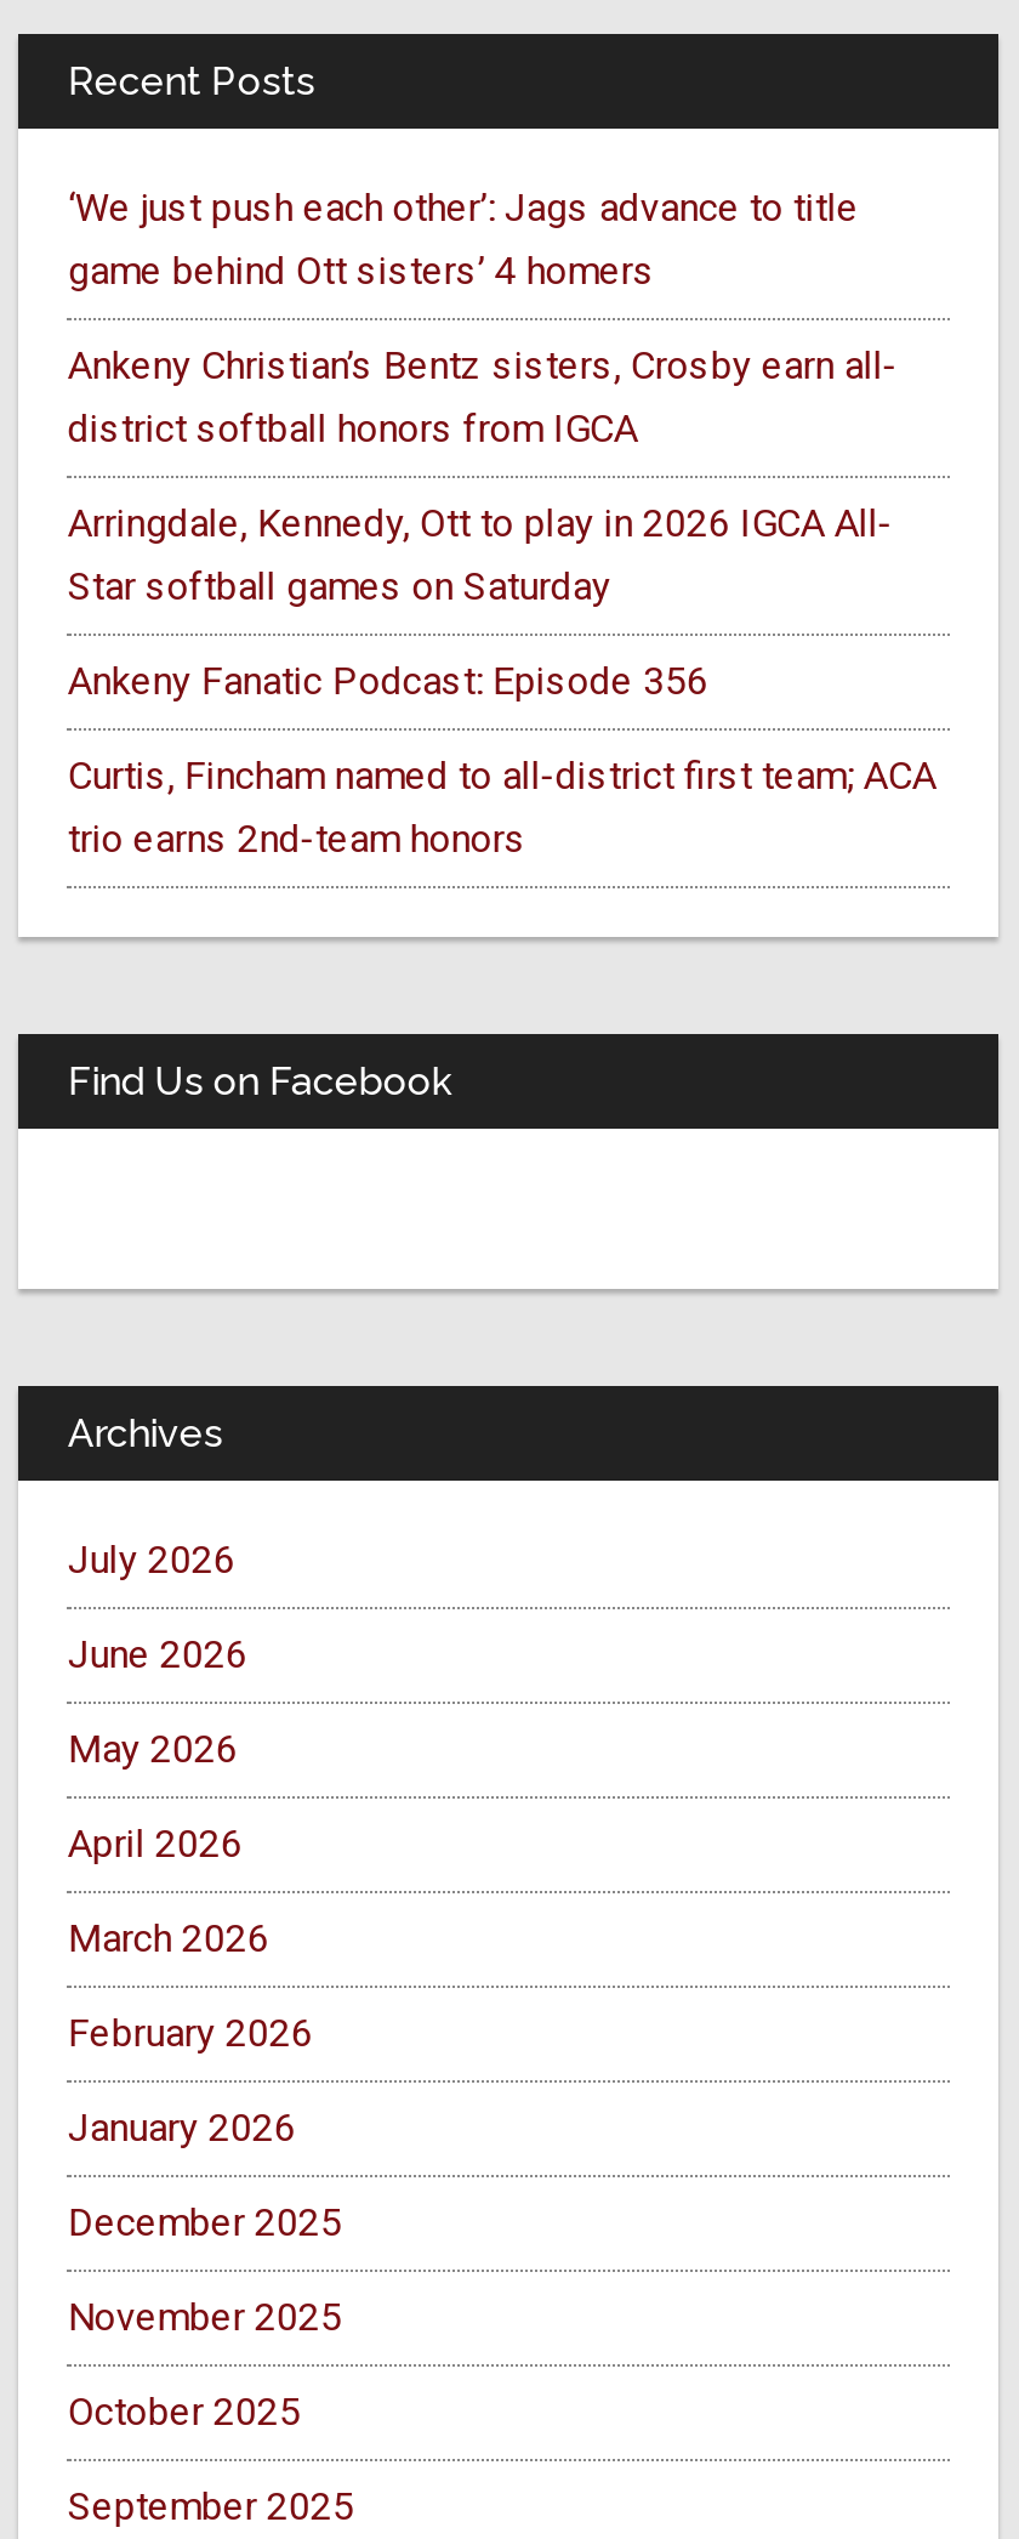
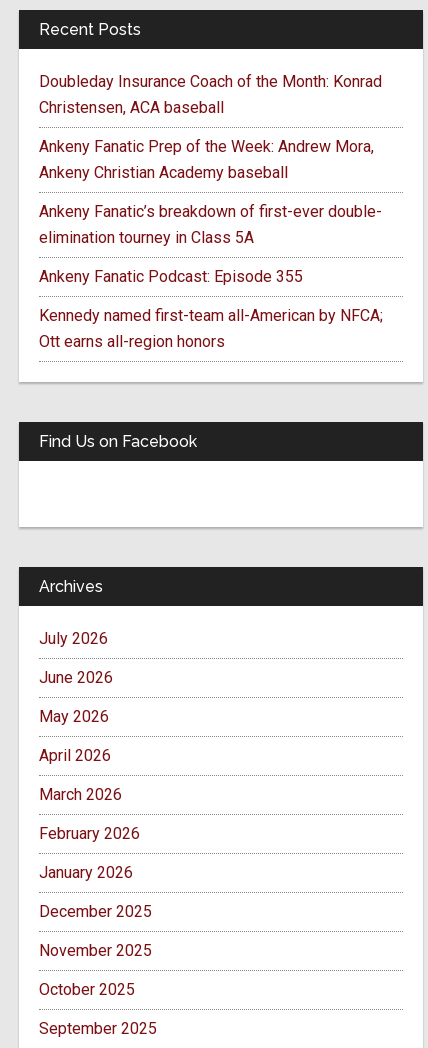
- ‘We just push each other’: Jags advance to title
- game behind Ott sisters’ 4 homers
+ Doubleday Insurance Coach of the Month: Konrad
+ Christensen, ACA baseball

- Ankeny Christian’s Bentz sisters, Crosby earn all-
- district softball honors from IGCA
+ Ankeny Fanatic Prep of the Week: Andrew Mora,
+ Ankeny Christian Academy baseball

- Arringdale, Kennedy, Ott to play in 2026 IGCA All-
- Star softball games on Saturday
+ Ankeny Fanatic’s breakdown of first-ever double-
+ elimination tourney in Class 5A

- Ankeny Fanatic Podcast: Episode 356
+ Ankeny Fanatic Podcast: Episode 355

- Curtis, Fincham named to all-district first team; ACA
- trio earns 2nd-team honors
+ Kennedy named first-team all-American by NFCA;
+ Ott earns all-region honors
